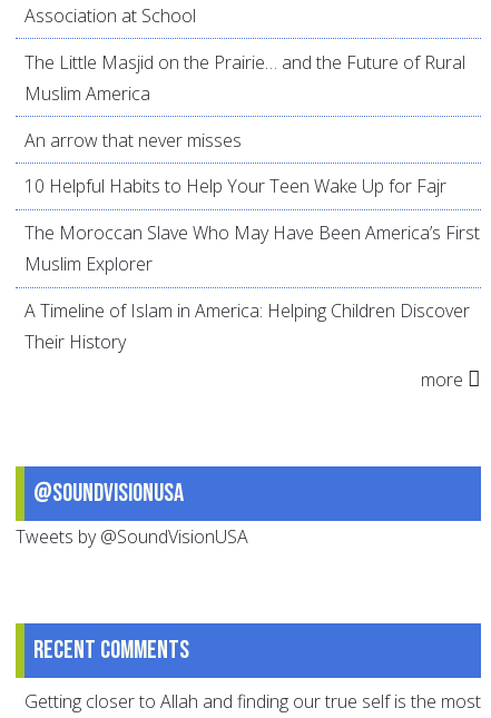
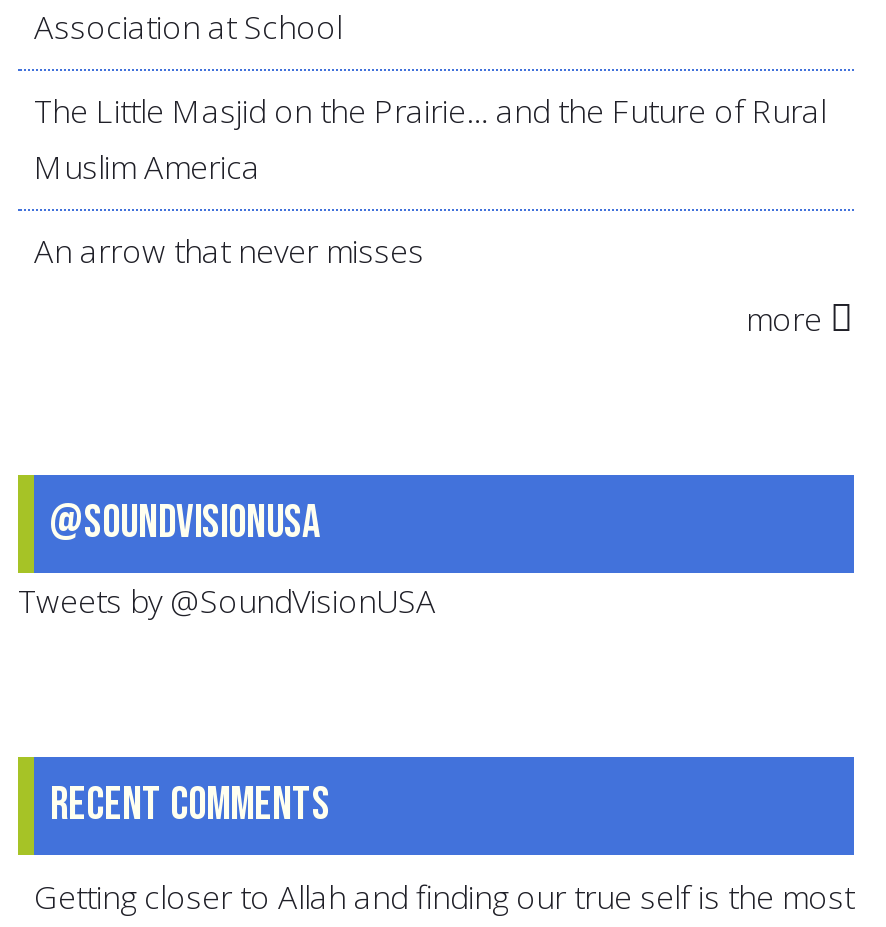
- 10 Helpful Habits to Help Your Teen Wake Up for Fajr
- The Moroccan Slave Who May Have Been America’s First
- Muslim Explorer
- A Timeline of Islam in America: Helping Children Discover
- Their History
